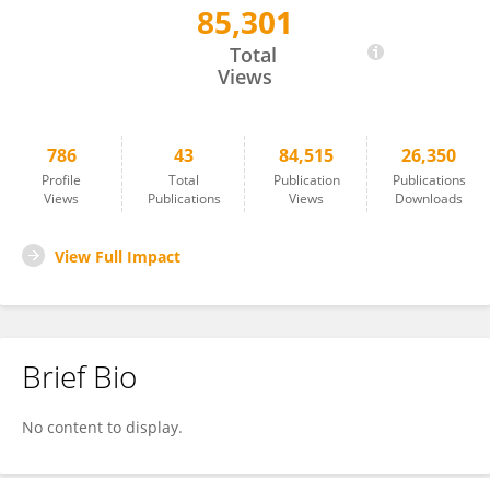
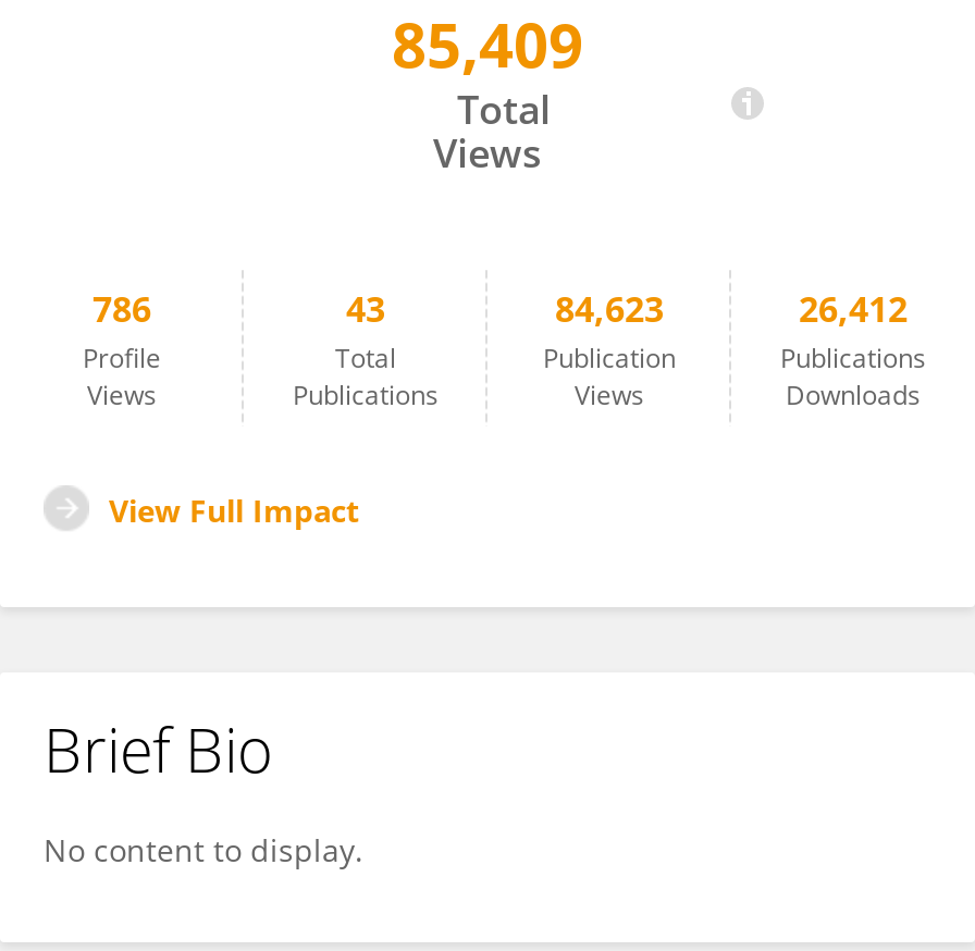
- 85,301
+ 85,409

- 84,515
+ 84,623

- 26,350
+ 26,412
